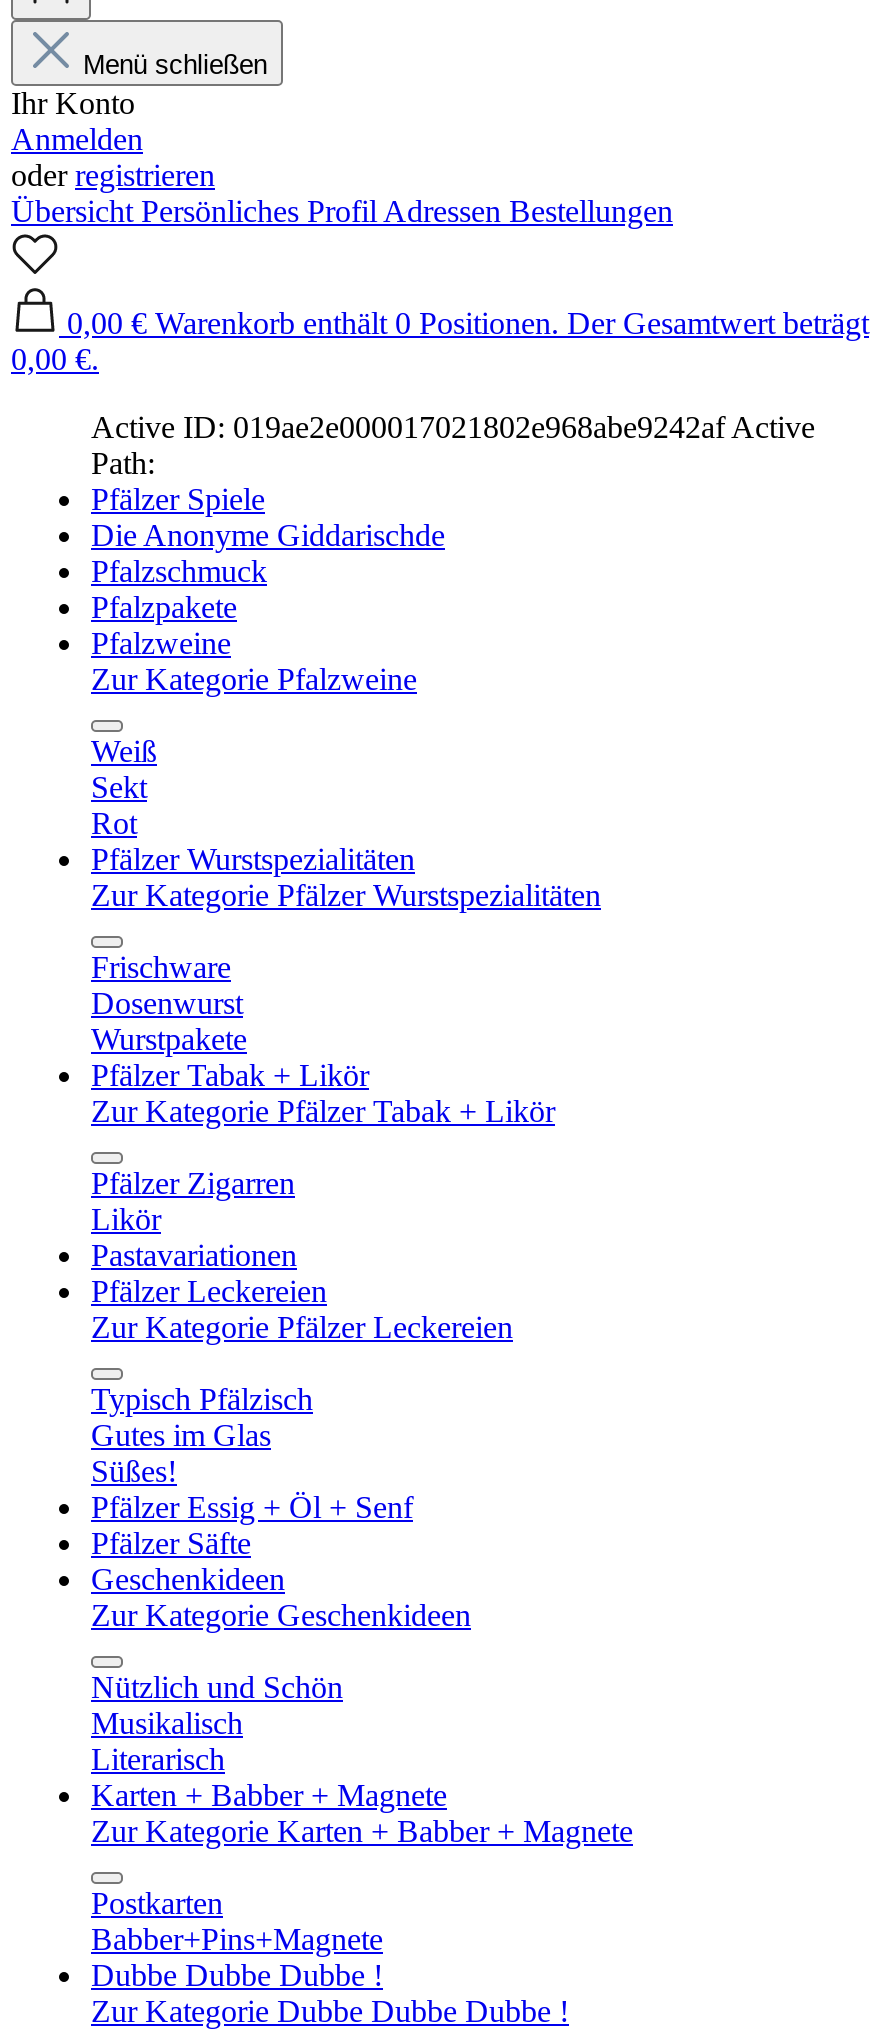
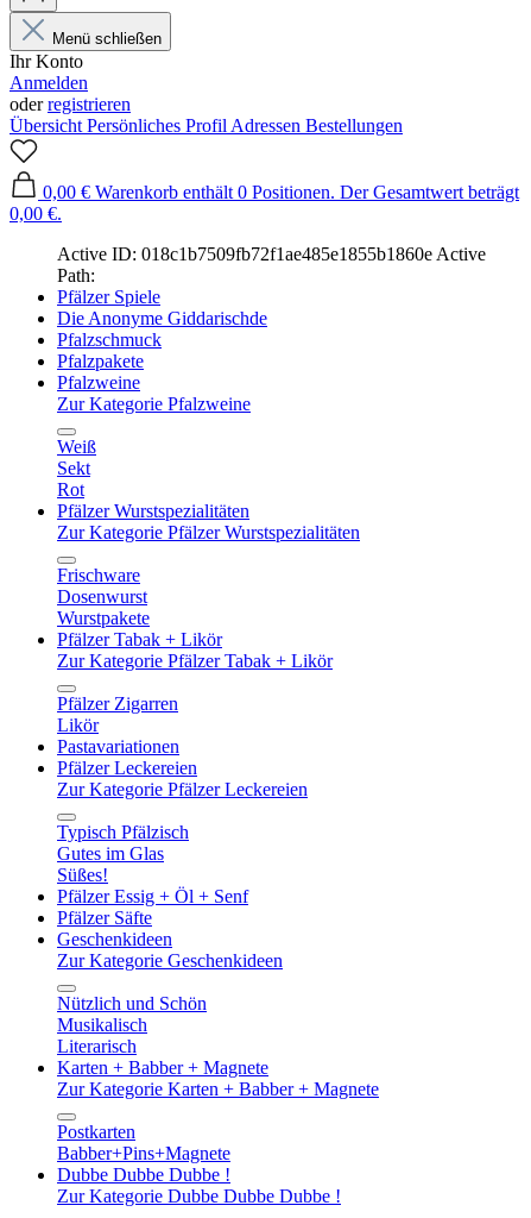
- Active ID: 019ae2e000017021802e968abe9242af Active
+ Active ID: 018c1b7509fb72f1ae485e1855b1860e Active
